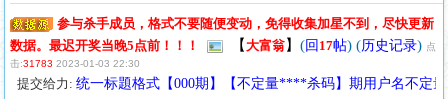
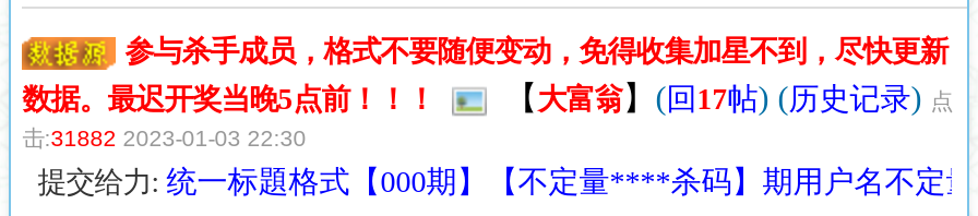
- 击:31783 2023-01-03 22:30
+ 击:31882 2023-01-03 22:30
